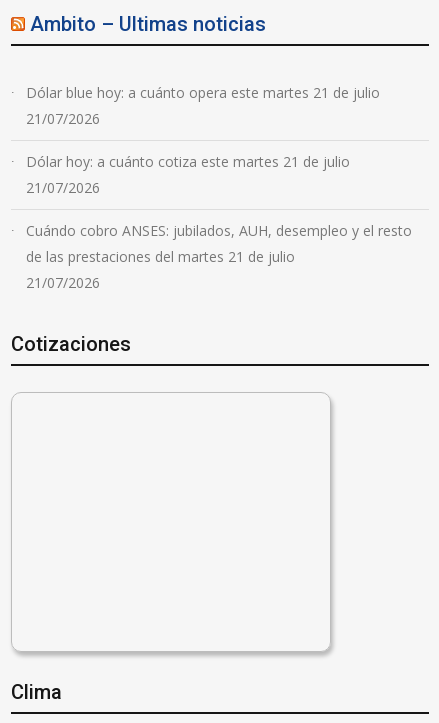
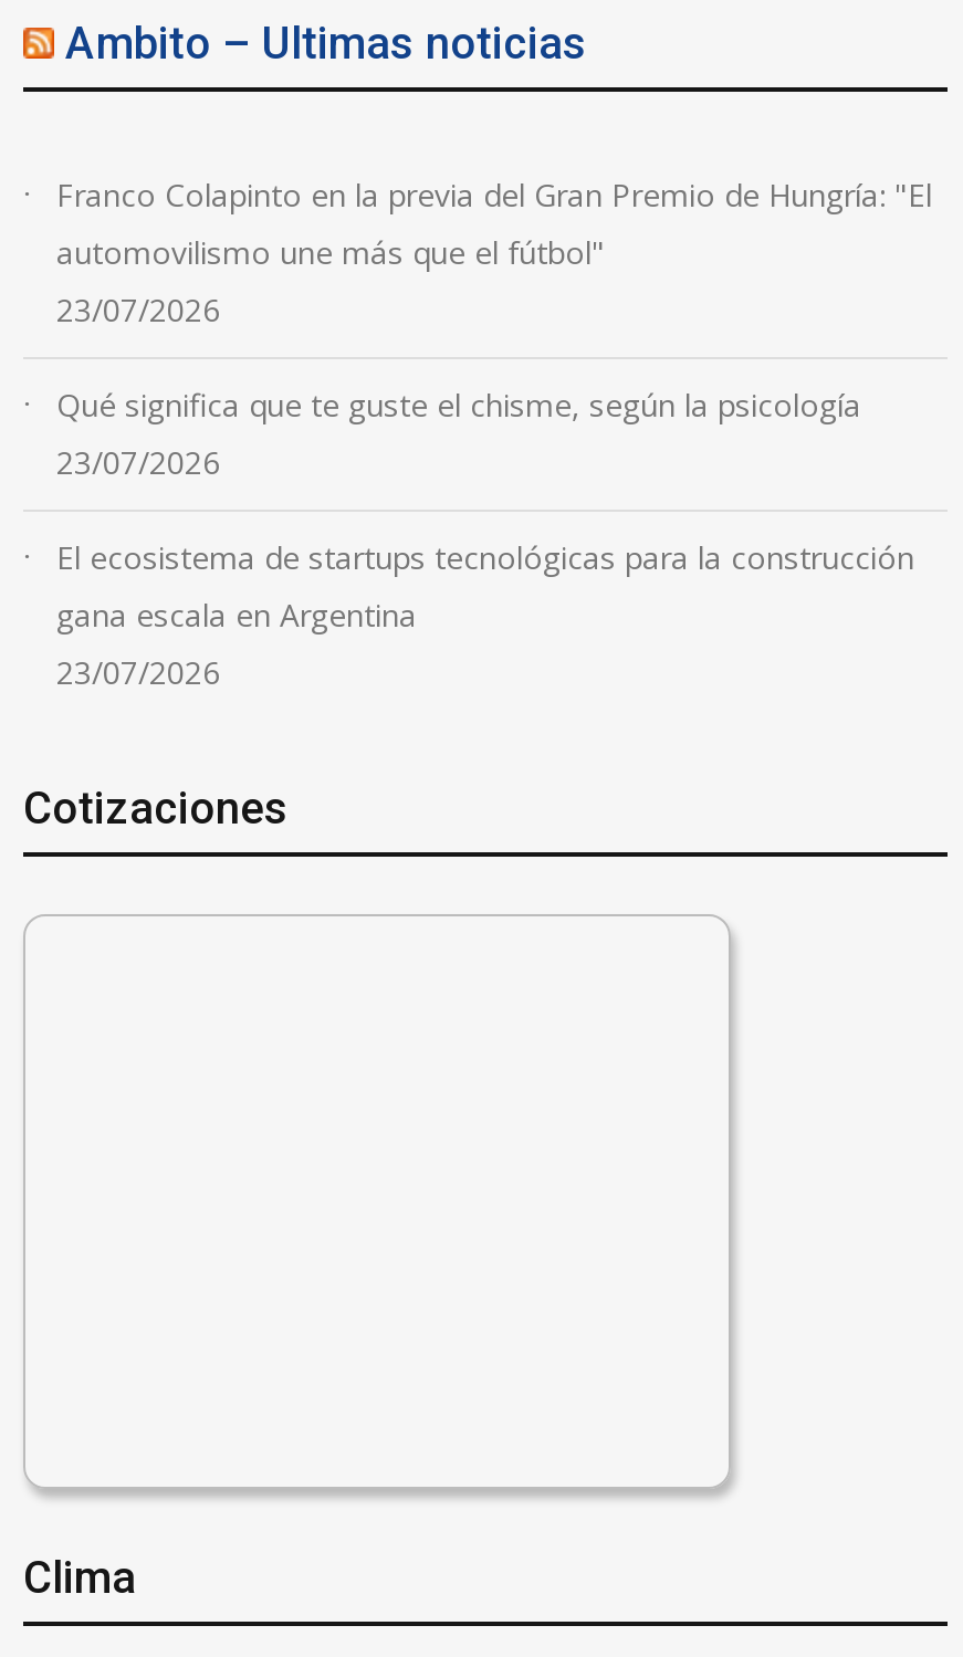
- Dólar blue hoy: a cuánto opera este martes 21 de julio
- 21/07/2026
+ Franco Colapinto en la previa del Gran Premio de Hungría: "El
+ automovilismo une más que el fútbol"
+ 23/07/2026

- Dólar hoy: a cuánto cotiza este martes 21 de julio
- 21/07/2026
+ Qué significa que te guste el chisme, según la psicología
+ 23/07/2026

- Cuándo cobro ANSES: jubilados, AUH, desempleo y el resto
- de las prestaciones del martes 21 de julio
- 21/07/2026
+ El ecosistema de startups tecnológicas para la construcción
+ gana escala en Argentina
+ 23/07/2026
